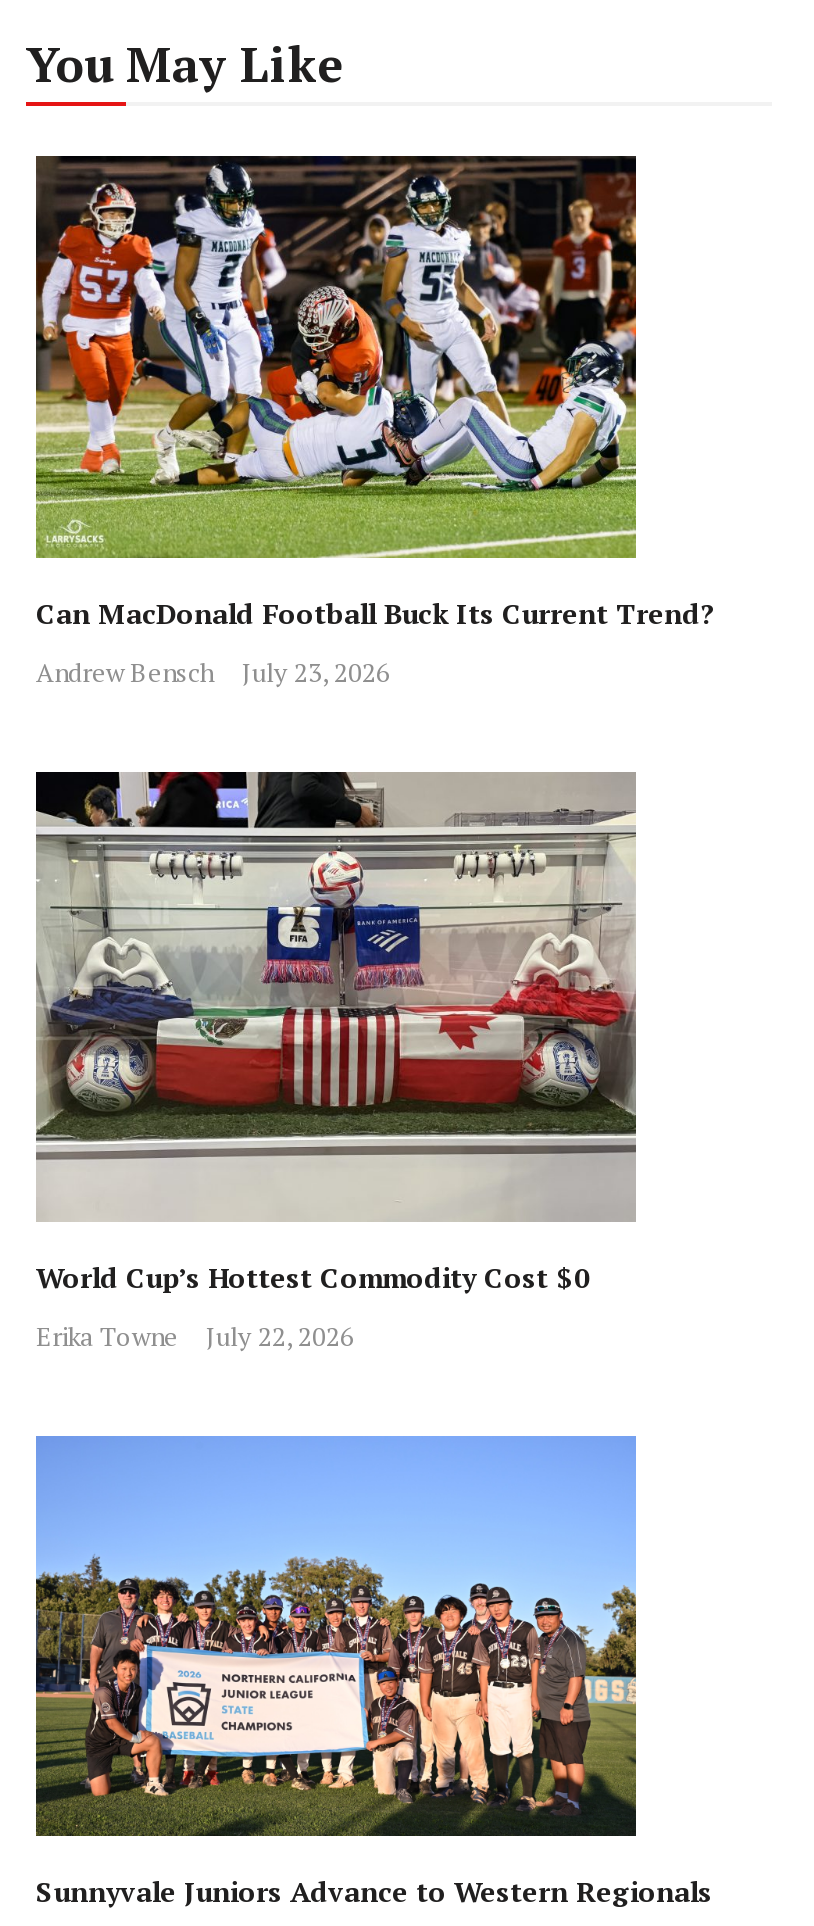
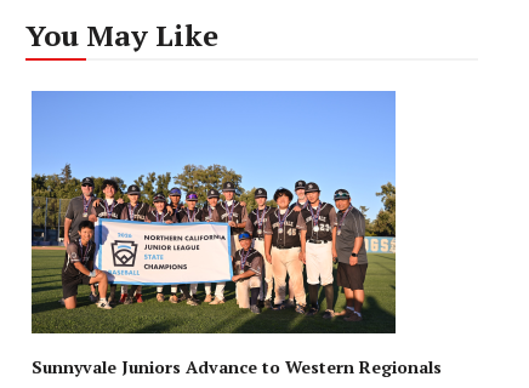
- [image]
- Can MacDonald Football Buck Its Current Trend?
- Andrew Bensch
- July 23, 2026

- [image]
- World Cup’s Hottest Commodity Cost $0
- Erika Towne
- July 22, 2026
